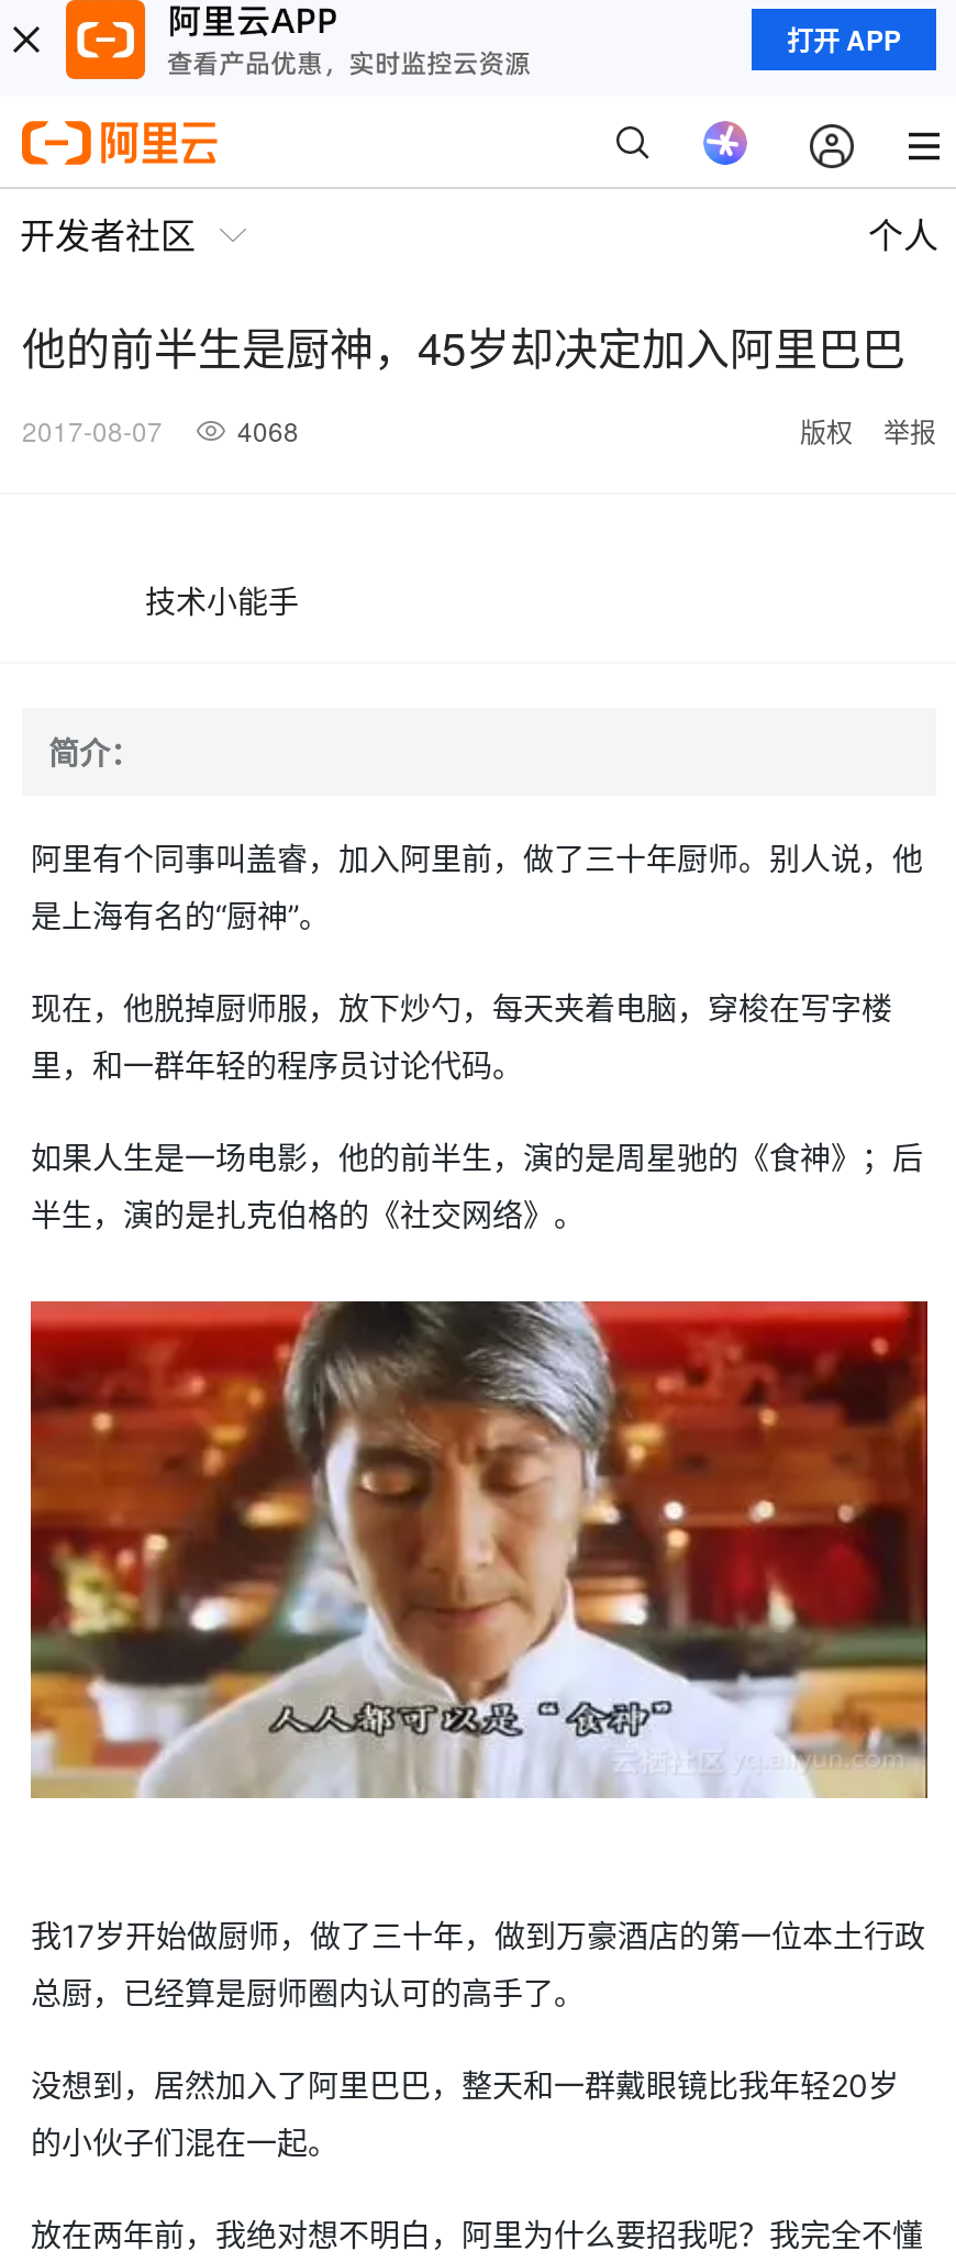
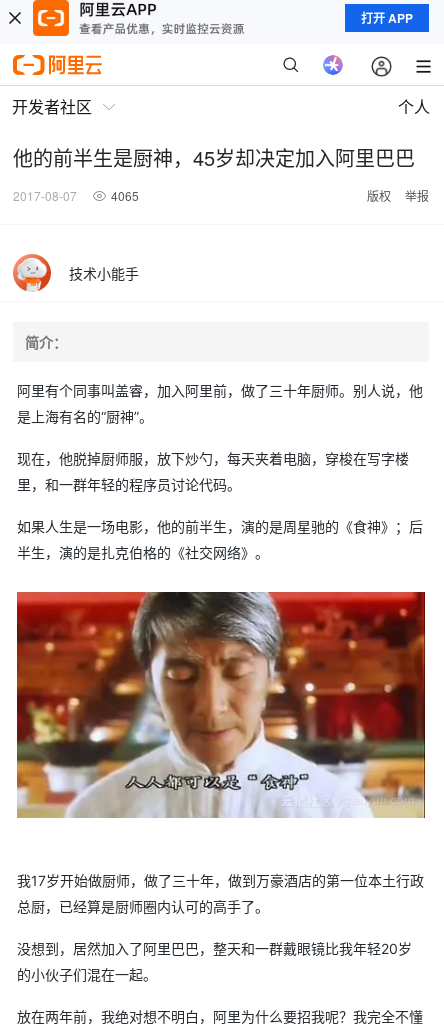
- 2017-08-07 4068
+ 2017-08-07 4065

+ [image]
